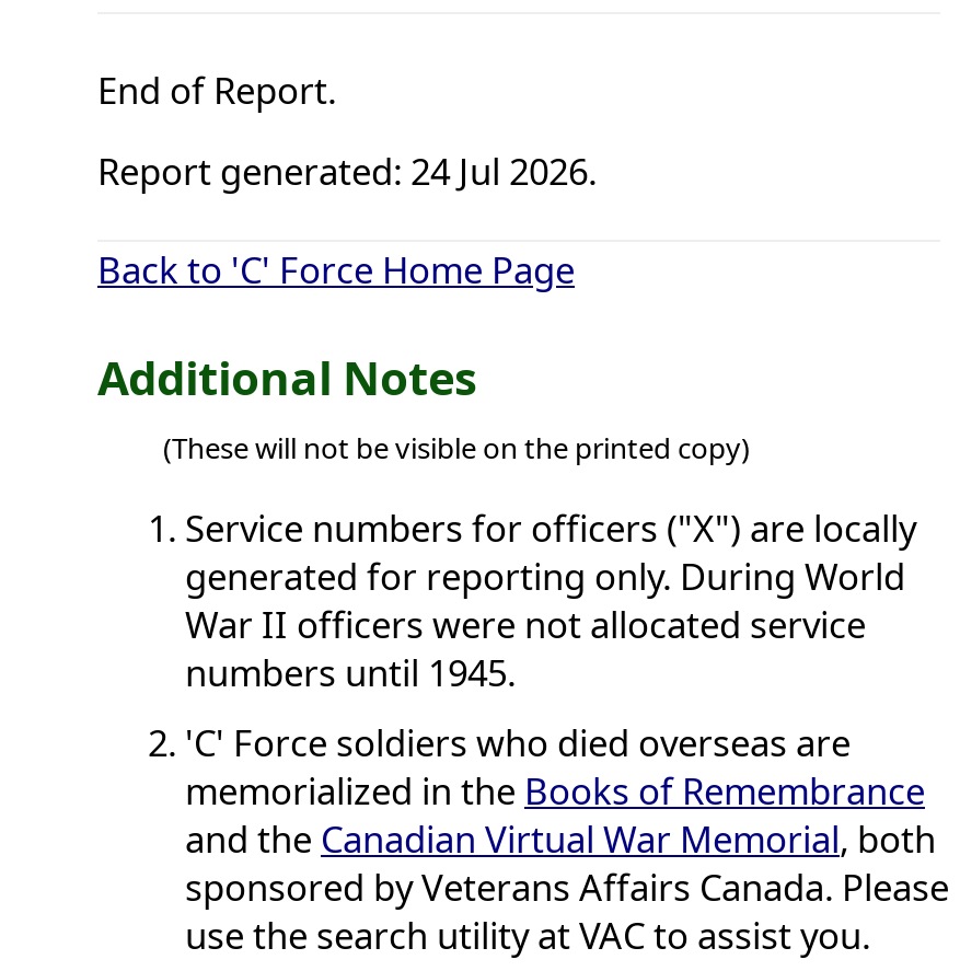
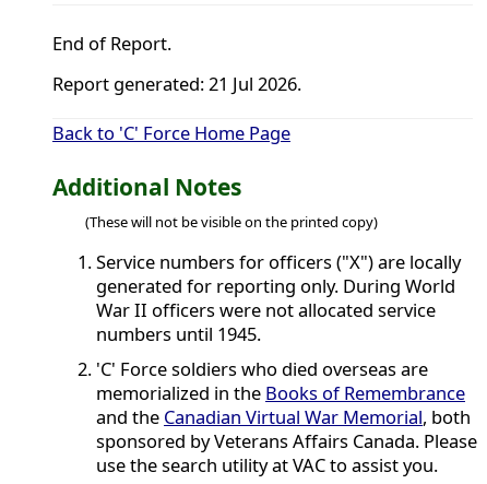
- Report generated: 24 Jul 2026.
+ Report generated: 21 Jul 2026.
